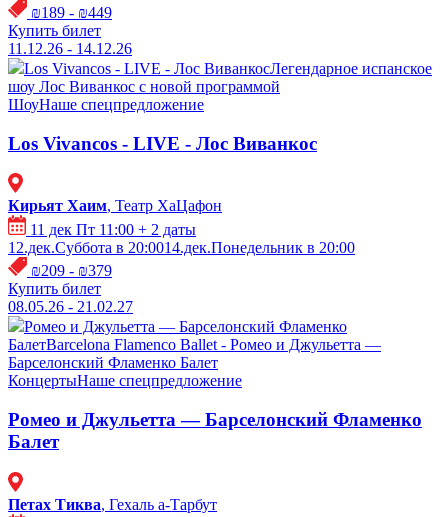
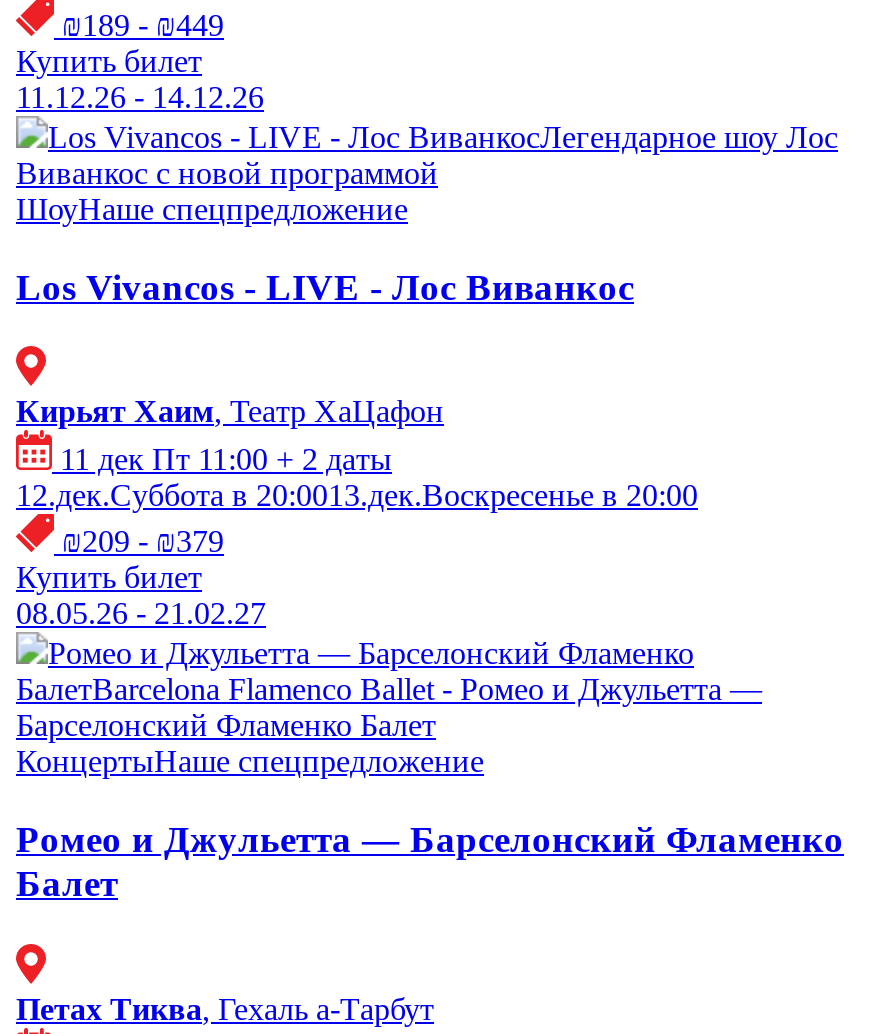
- Los Vivancos - LIVE - Лос ВиванкосЛегендарное испанское
- шоу Лос Виванкос с новой программой
+ Los Vivancos - LIVE - Лос ВиванкосЛегендарное шоу Лос
+ Виванкос с новой программой

- 12.дек.Суббота в 20:0014.дек.Понедельник в 20:00
+ 12.дек.Суббота в 20:0013.дек.Воскресенье в 20:00
